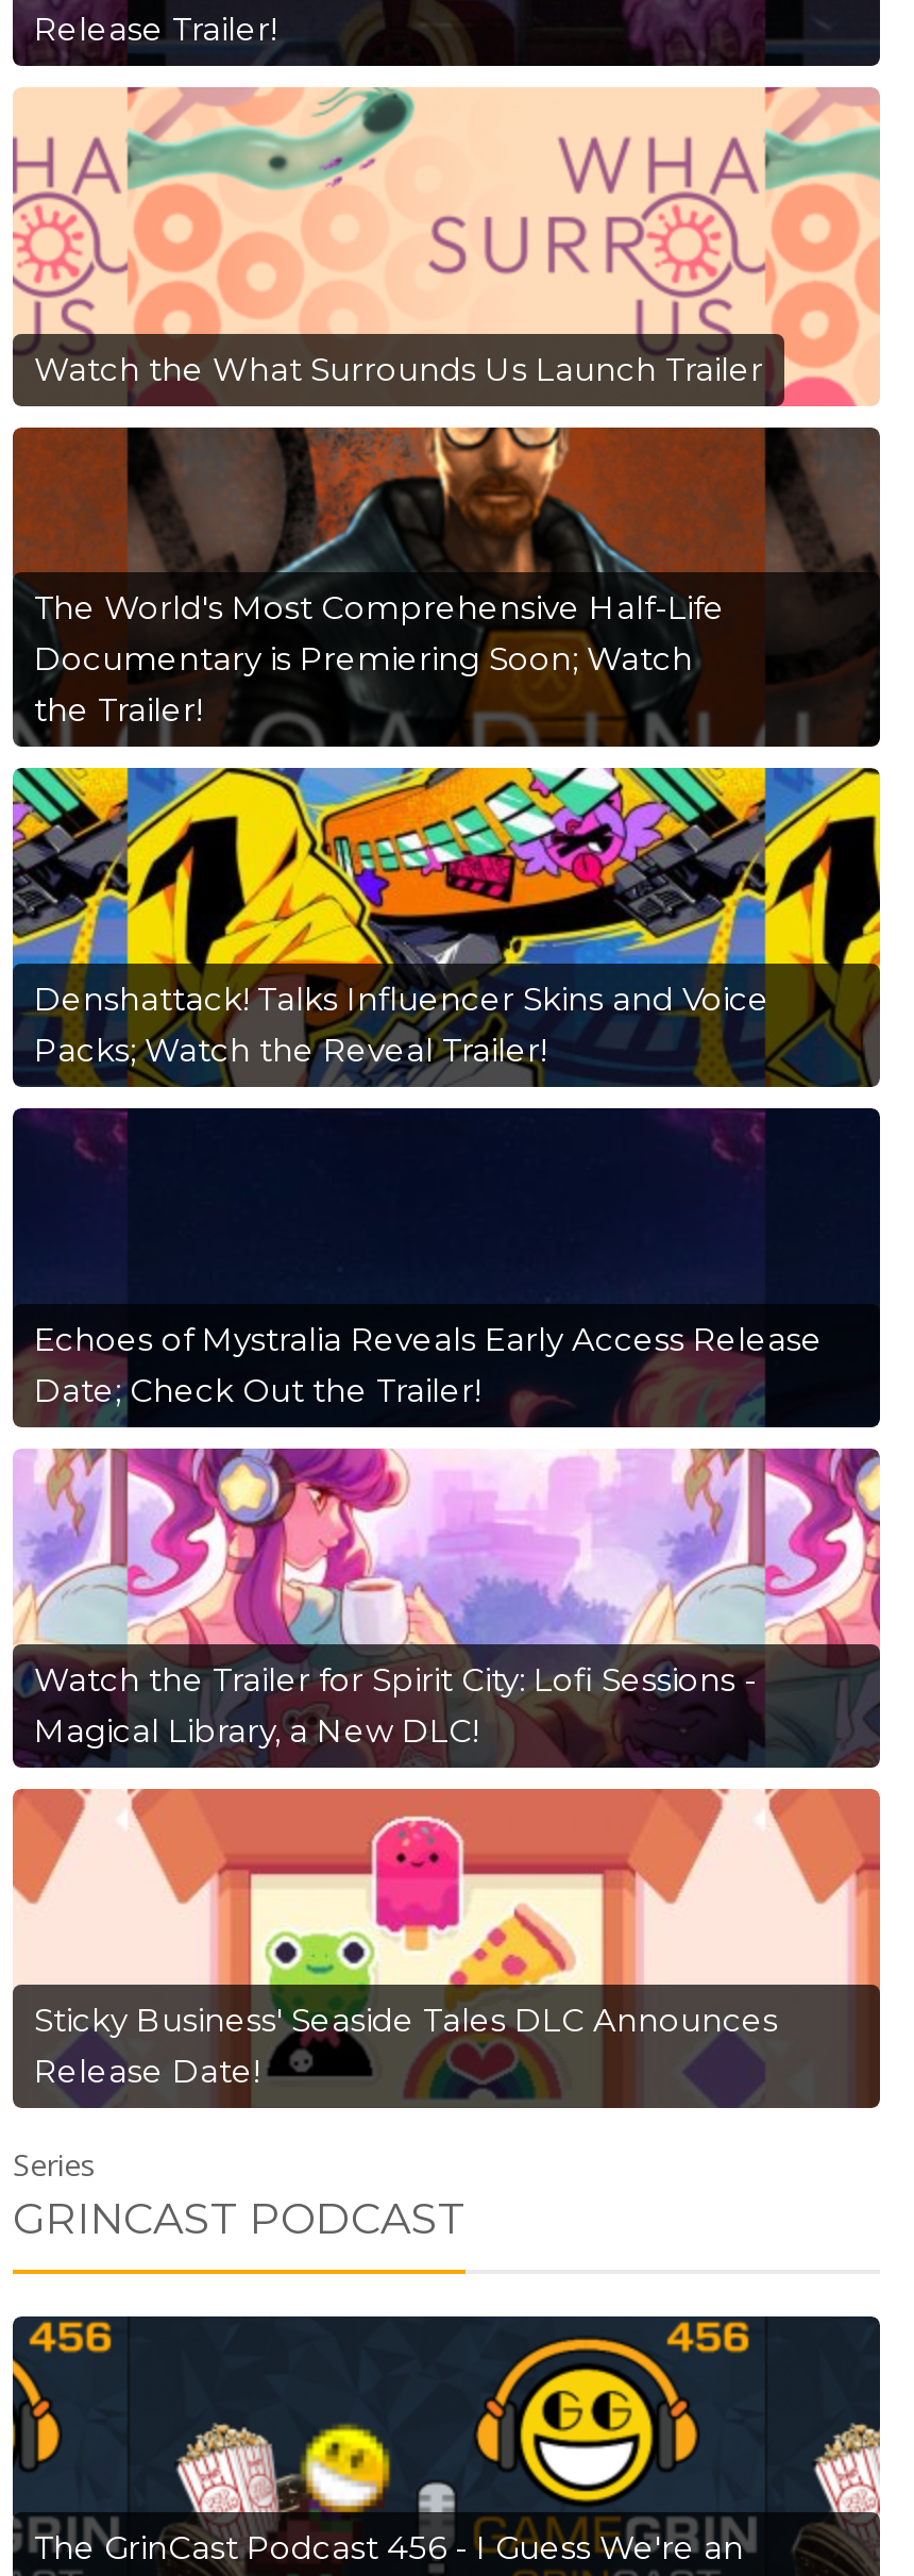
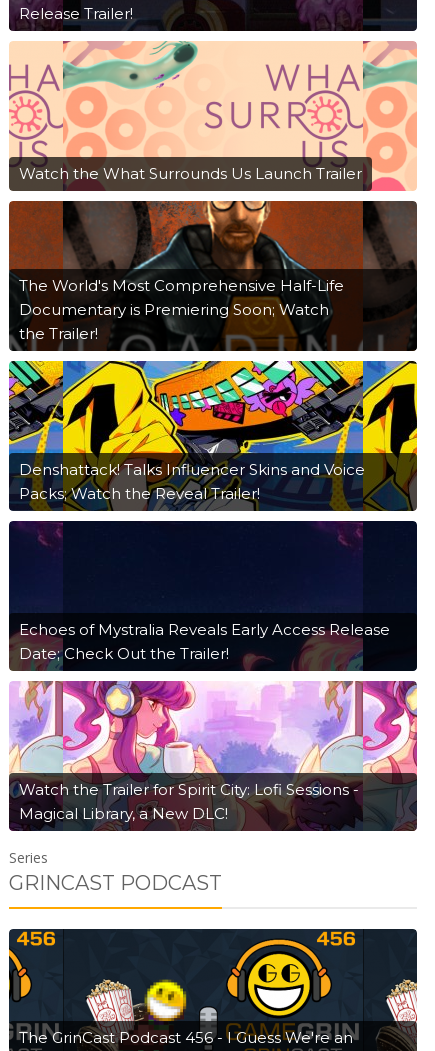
- [image]
- Sticky Business' Seaside Tales DLC Announces
- Release Date!
